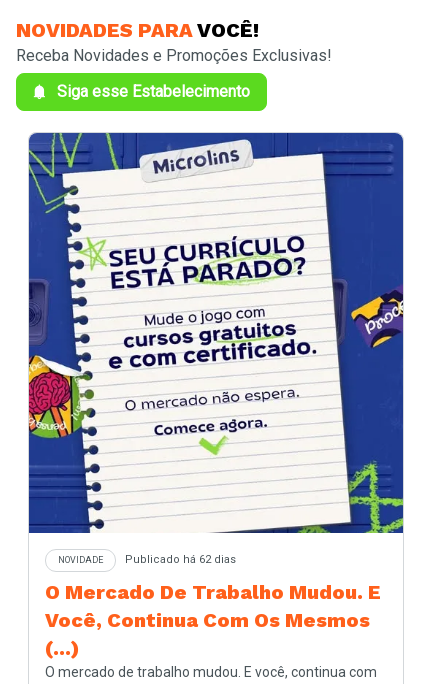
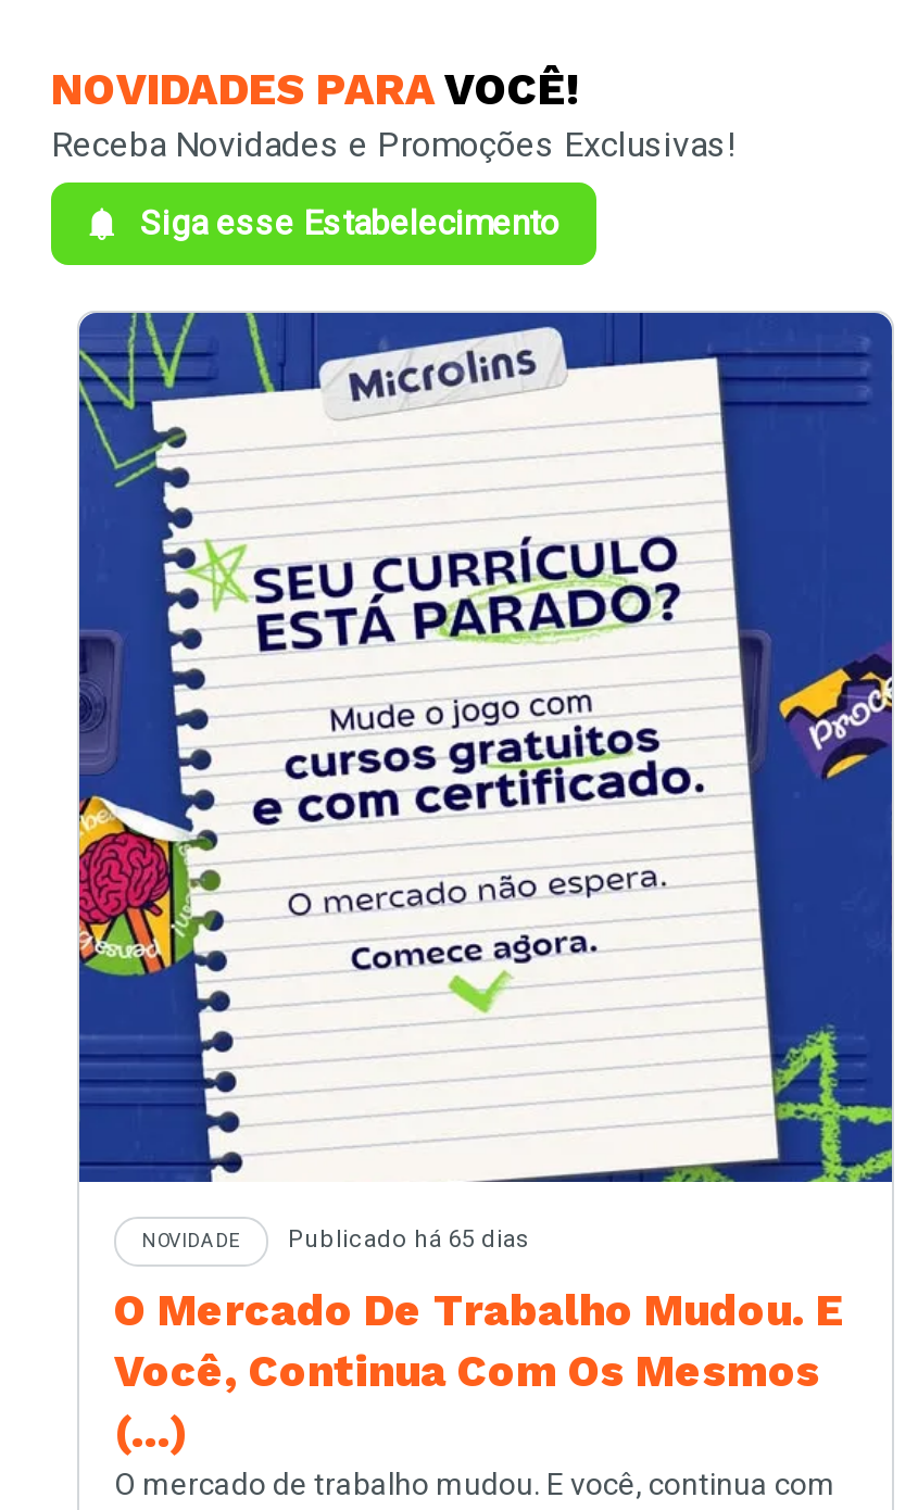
- Publicado há 62 dias
+ Publicado há 65 dias
